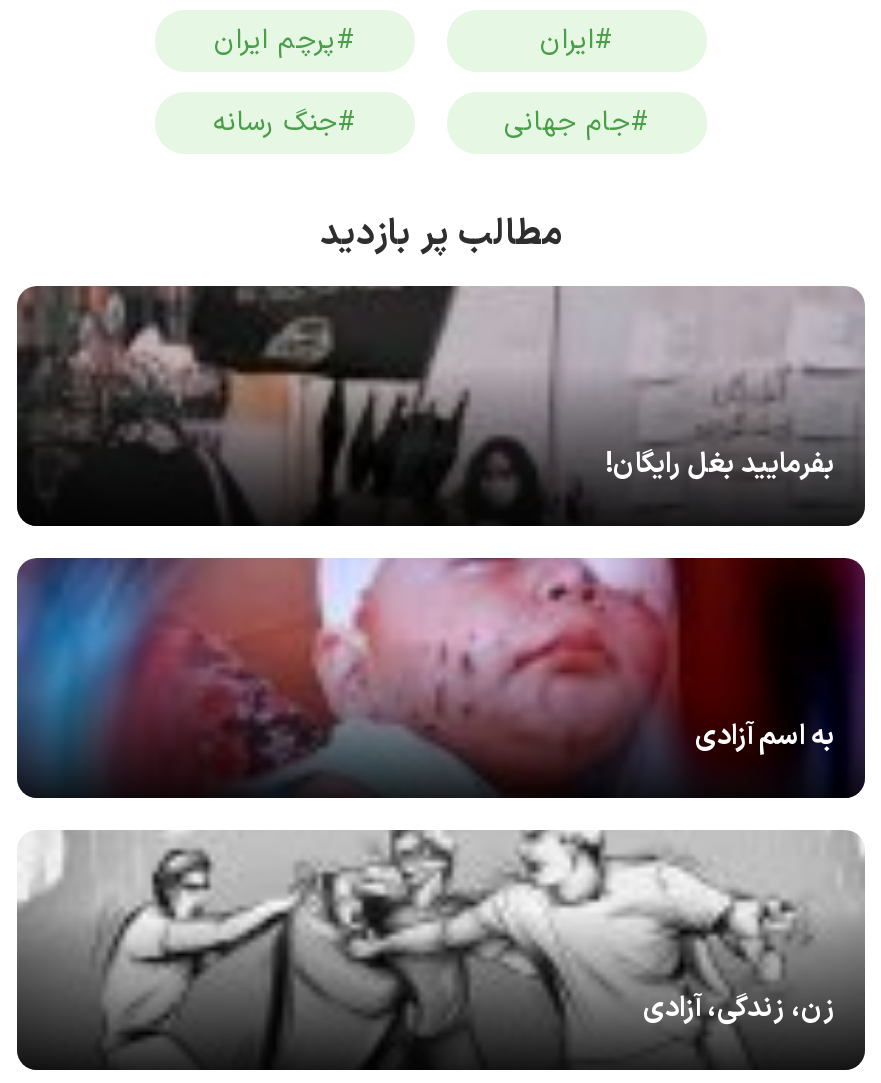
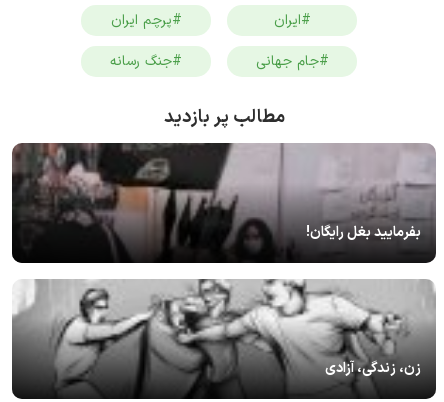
- [image]
- به اسم آزادی
